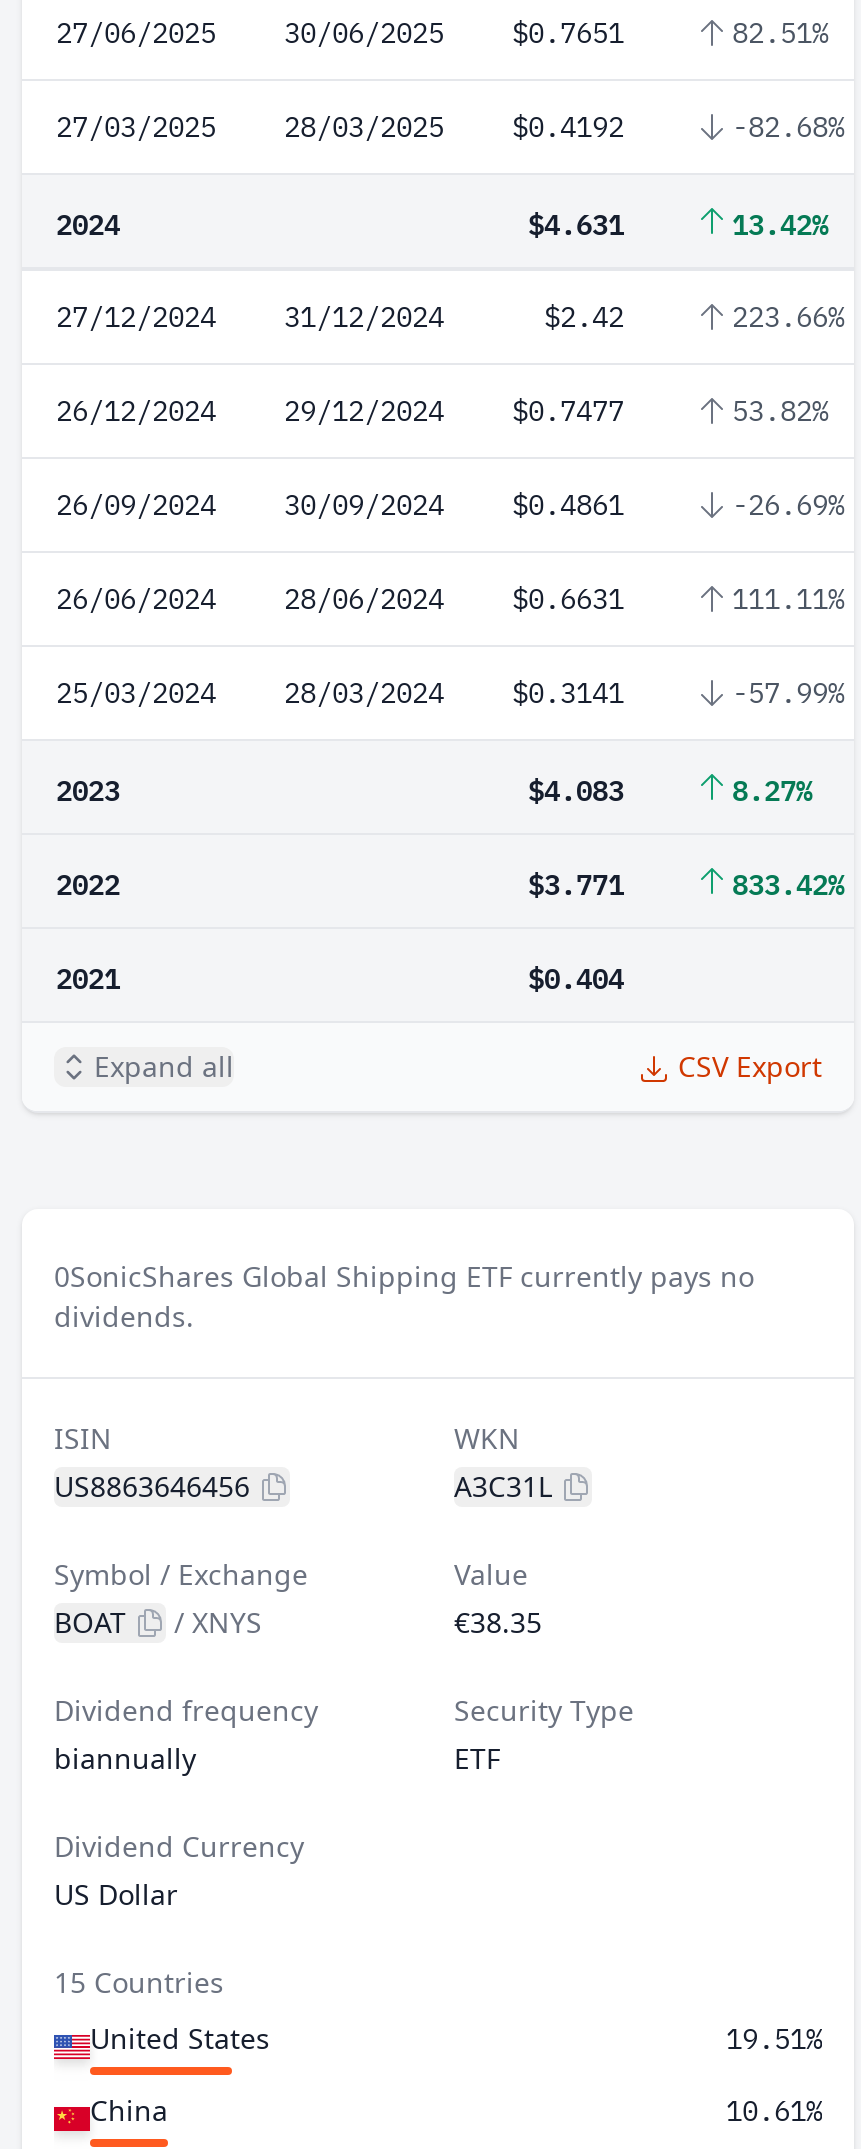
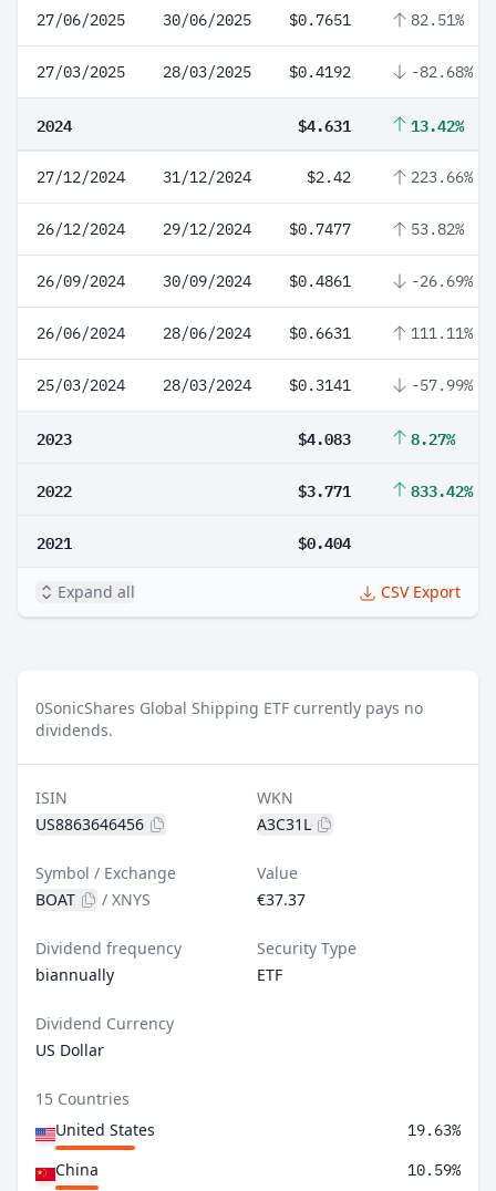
- €38.35
+ €37.37

- 19.51%
+ 19.63%

- 10.61%
+ 10.59%
